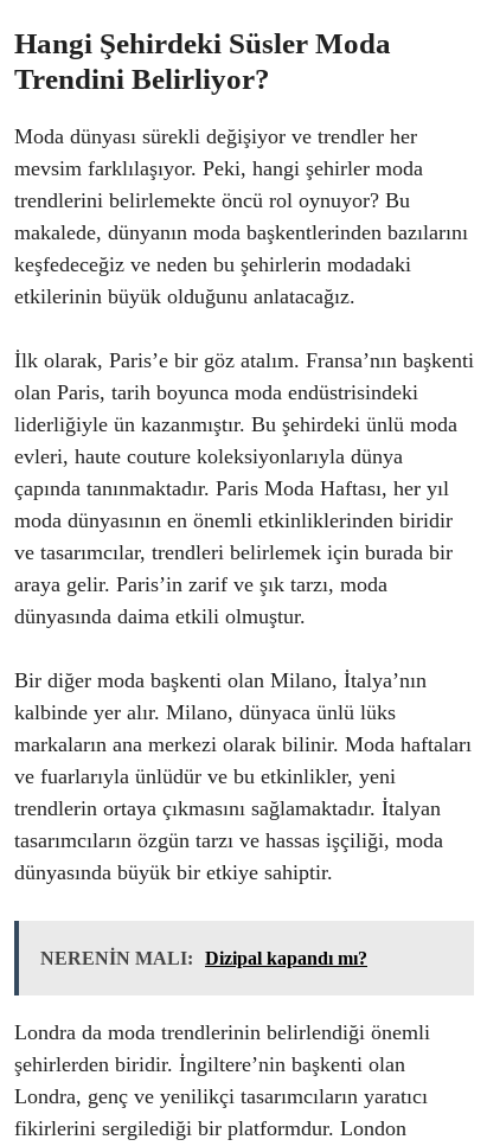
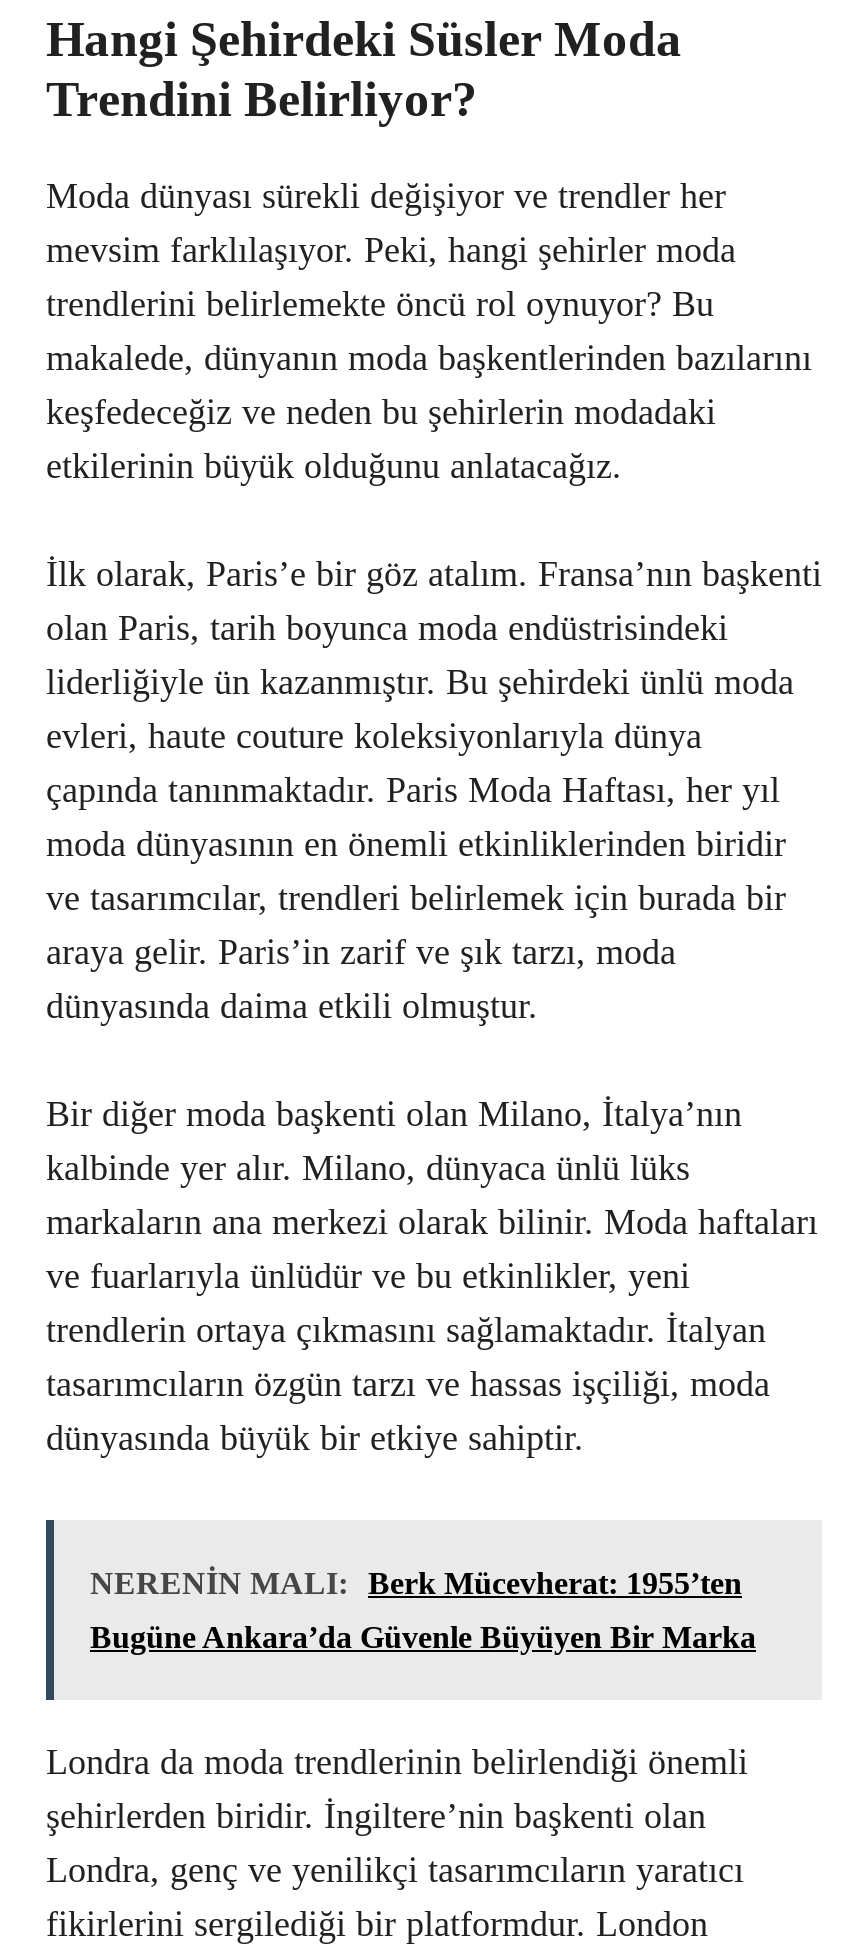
- NERENİN MALI: Dizipal kapandı mı?
+ NERENİN MALI: Berk Mücevherat: 1955’ten
+ Bugüne Ankara’da Güvenle Büyüyen Bir Marka
